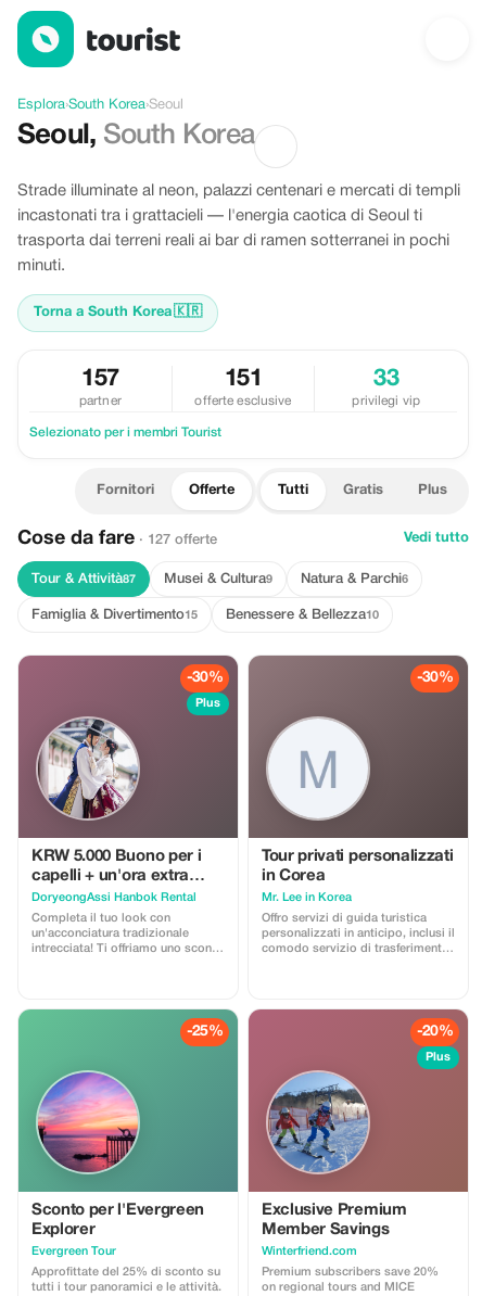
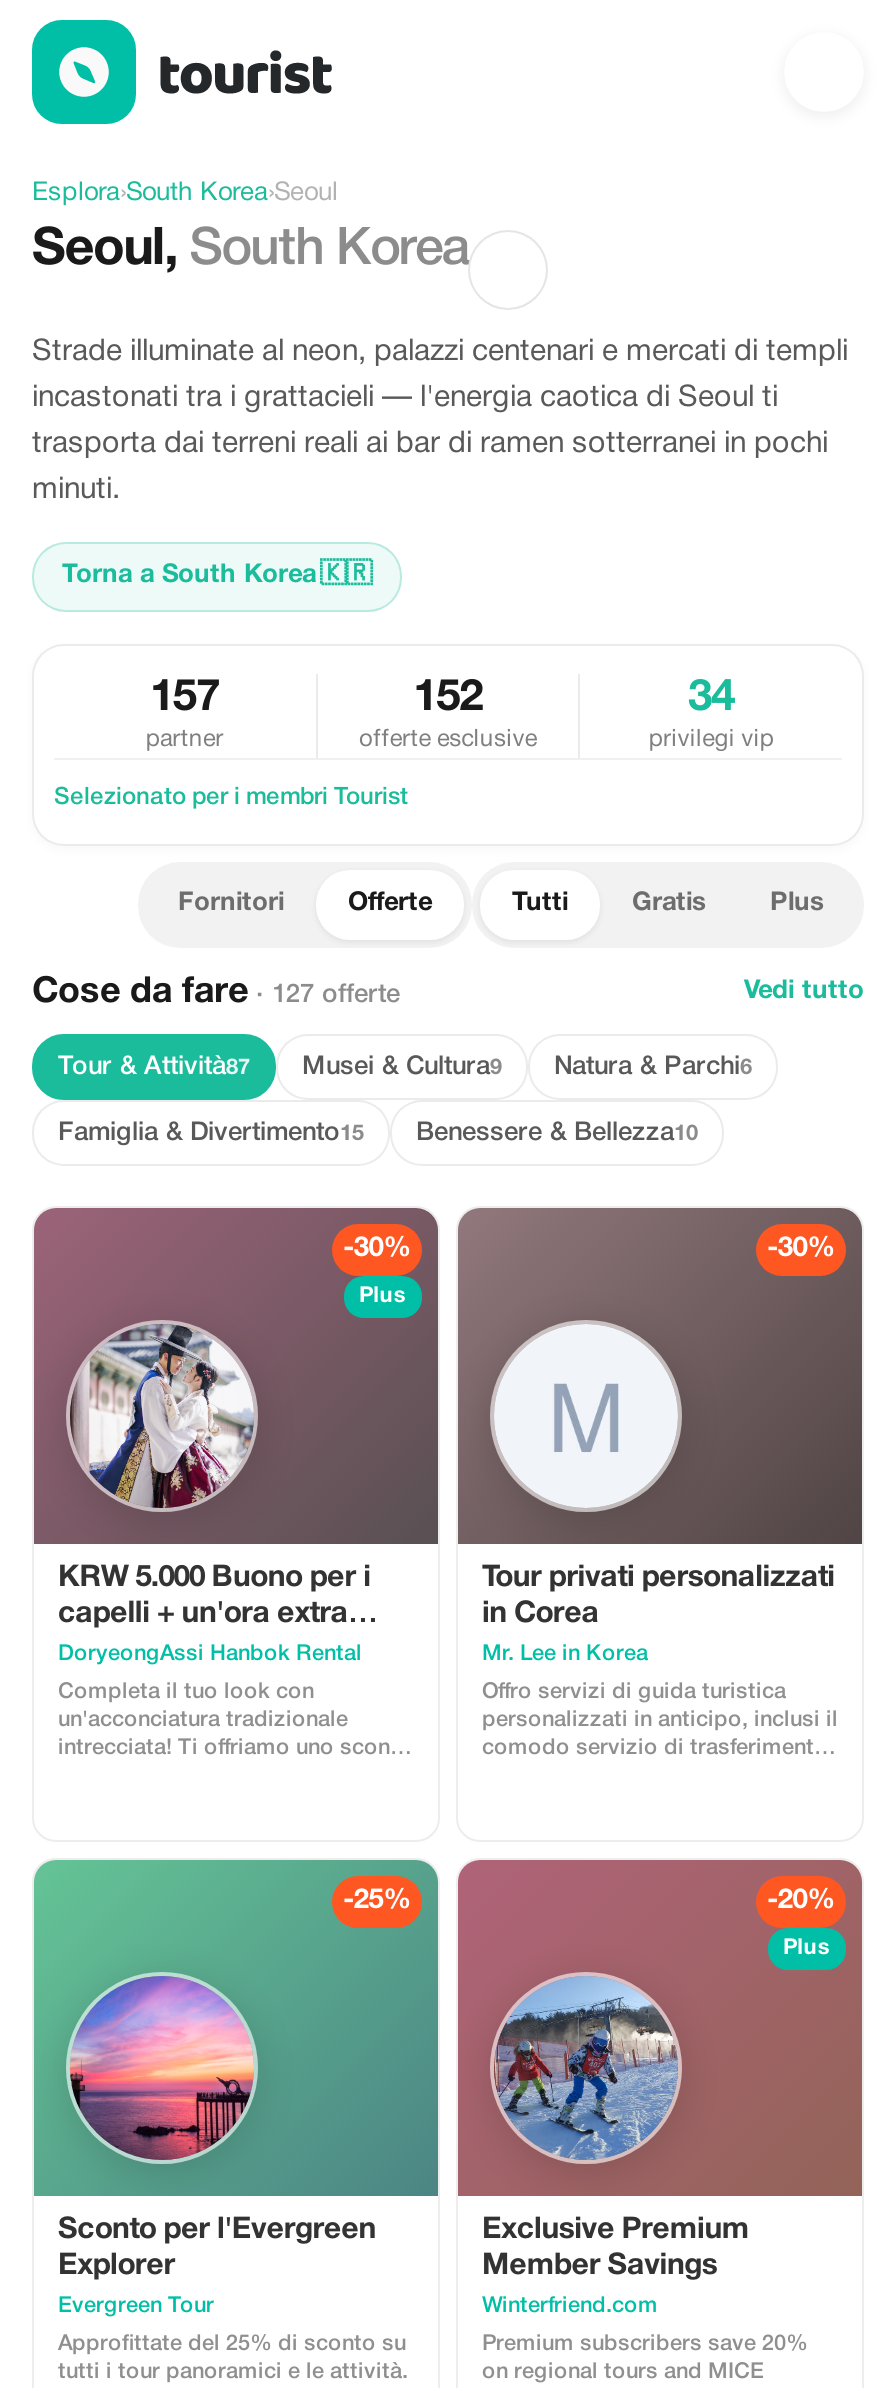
- 151
+ 152

- 33
+ 34
